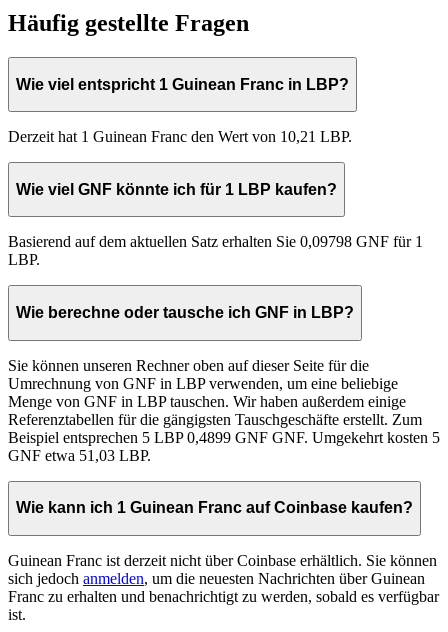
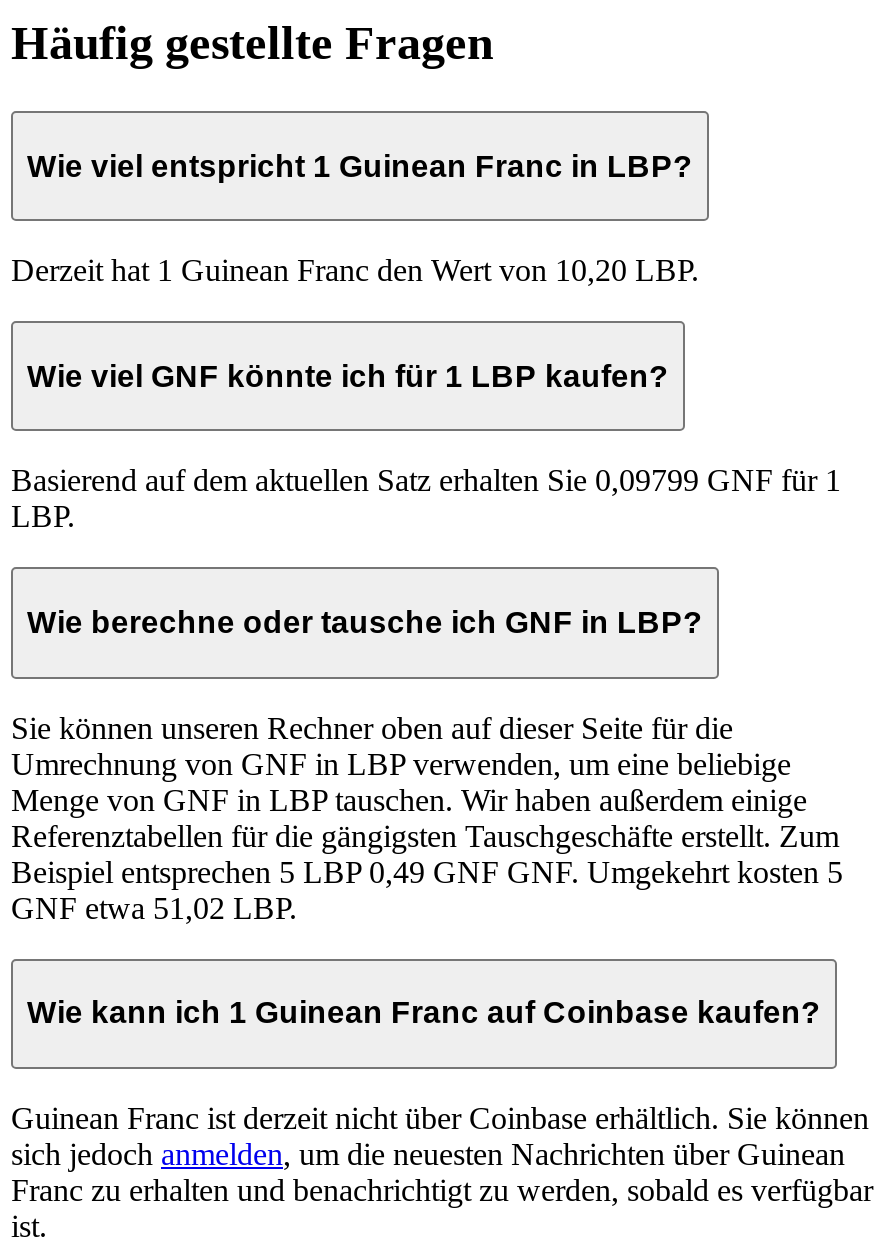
- Derzeit hat 1 Guinean Franc den Wert von 10,21 LBP.
+ Derzeit hat 1 Guinean Franc den Wert von 10,20 LBP.

- Basierend auf dem aktuellen Satz erhalten Sie 0,09798 GNF für 1
+ Basierend auf dem aktuellen Satz erhalten Sie 0,09799 GNF für 1

- Beispiel entsprechen 5 LBP 0,4899 GNF GNF. Umgekehrt kosten 5
+ Beispiel entsprechen 5 LBP 0,49 GNF GNF. Umgekehrt kosten 5

- GNF etwa 51,03 LBP.
+ GNF etwa 51,02 LBP.
